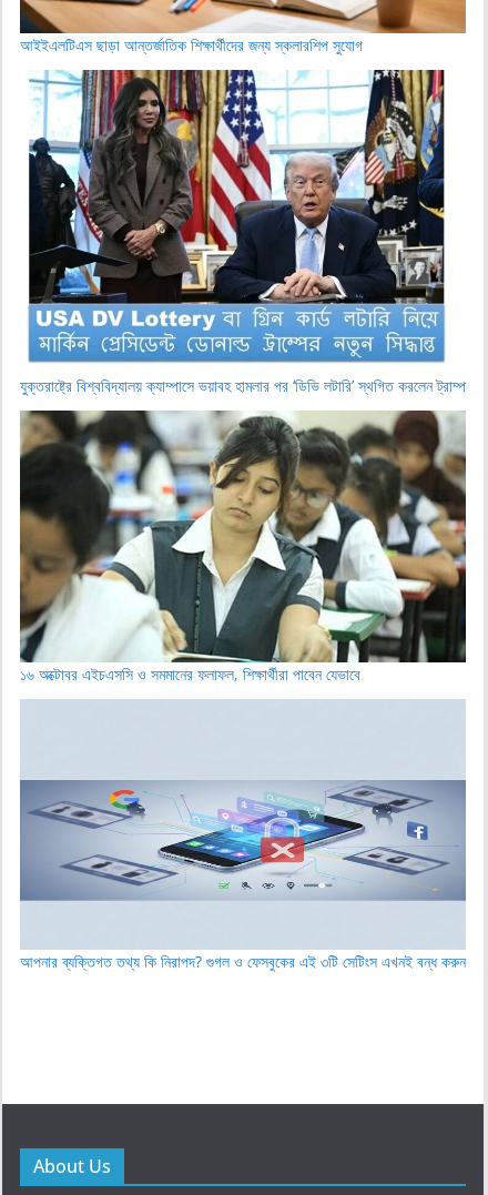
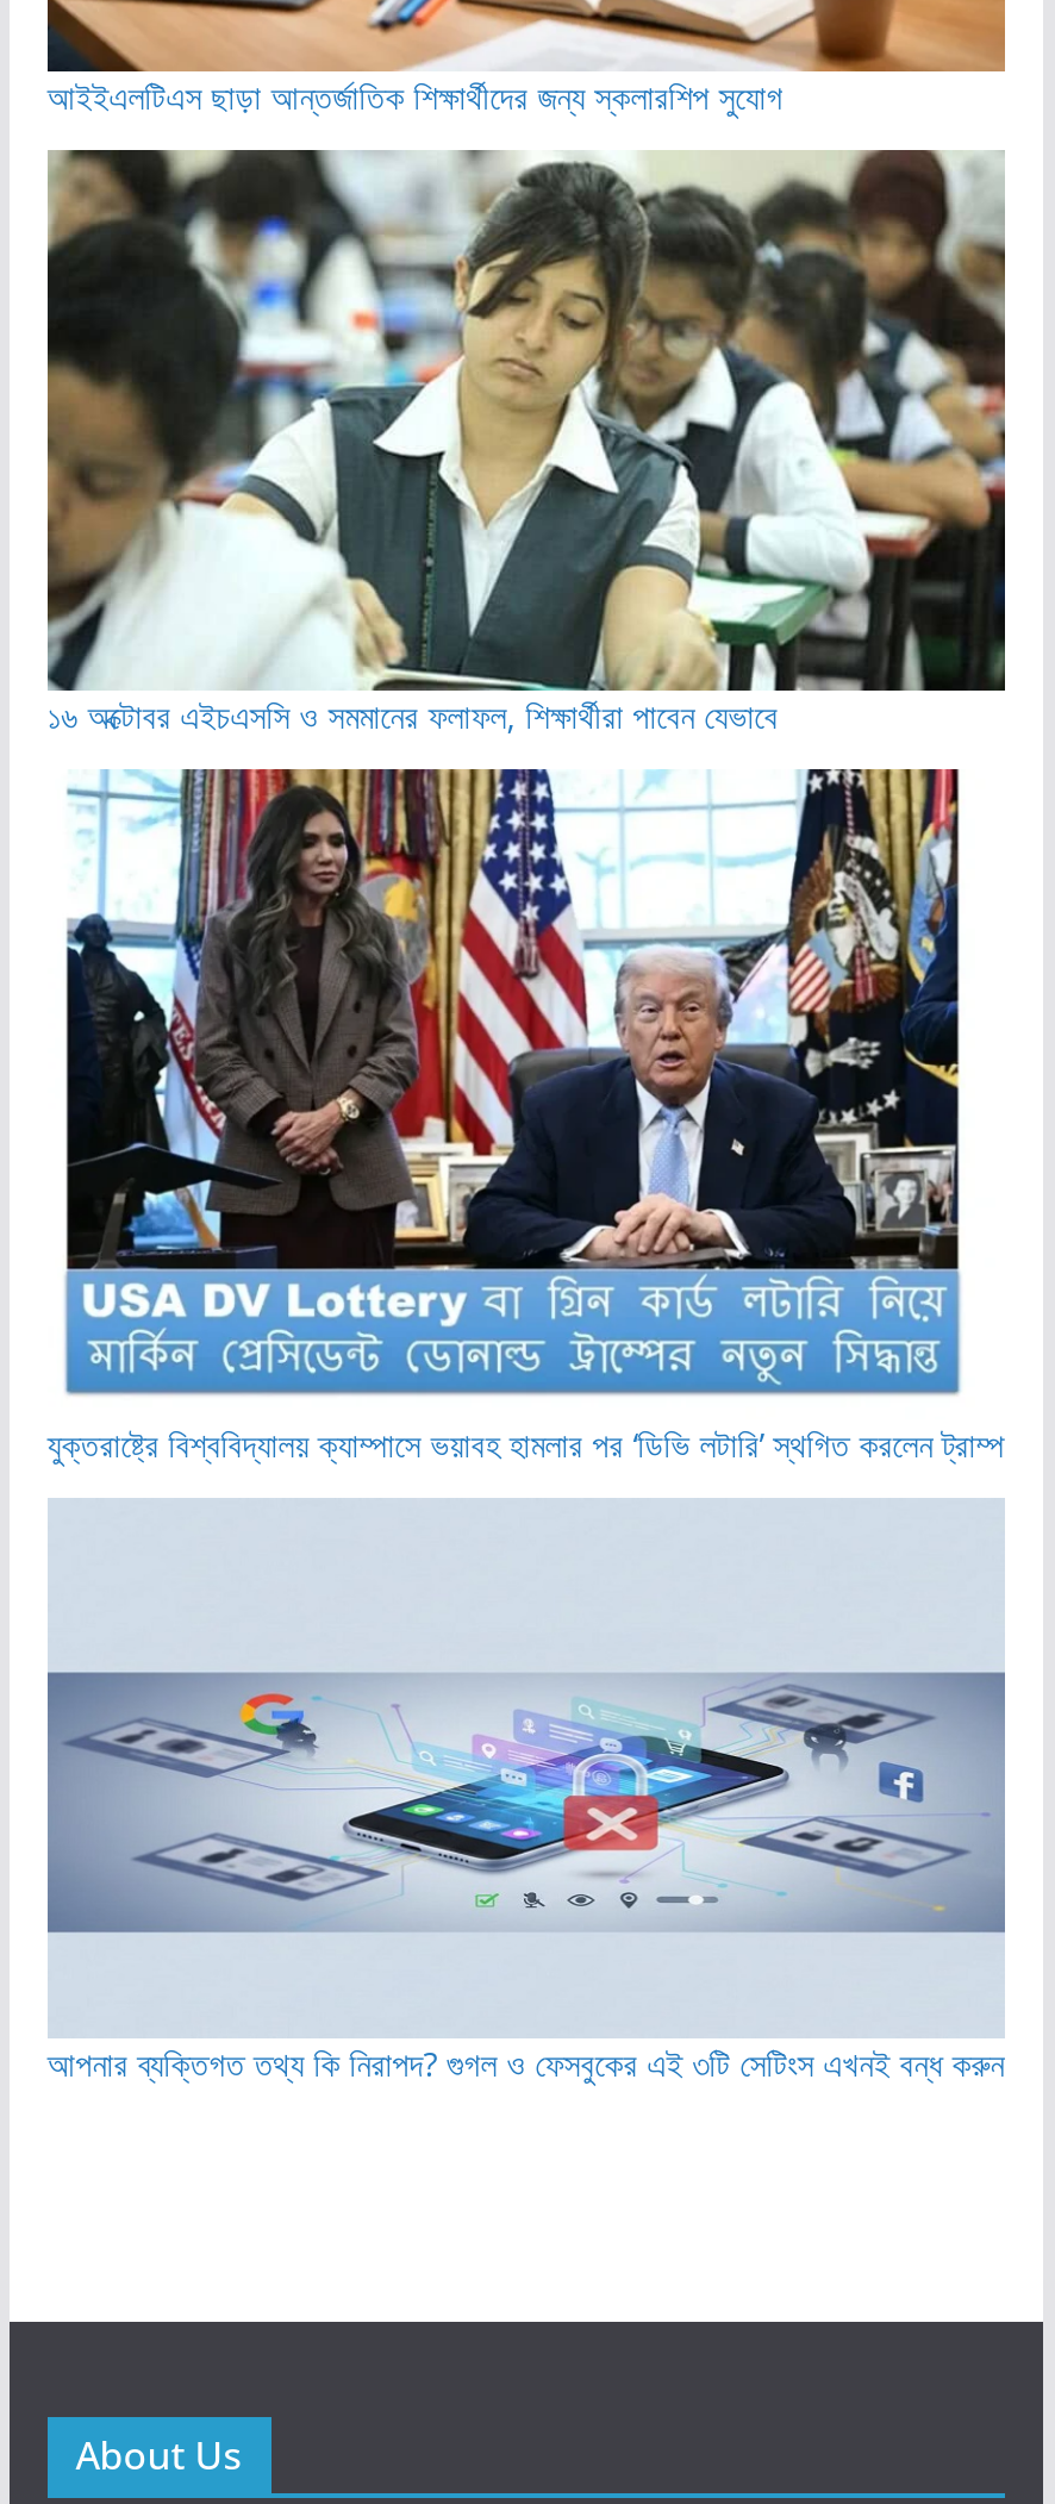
moved down: [image] | যুক্তরাষ্ট্রে বিশ্ববিদ্যালয় ক্যাম্পাসে ভয়াবহ হামলার পর ‘ডিভি লটারি’ স্থগিত করলেন ট্রাম্প

moved up: [image] | ১৬ অক্টোবর এইচএসসি ও সমমানের ফলাফল, শিক্ষার্থীরা পাবেন যেভাবে
